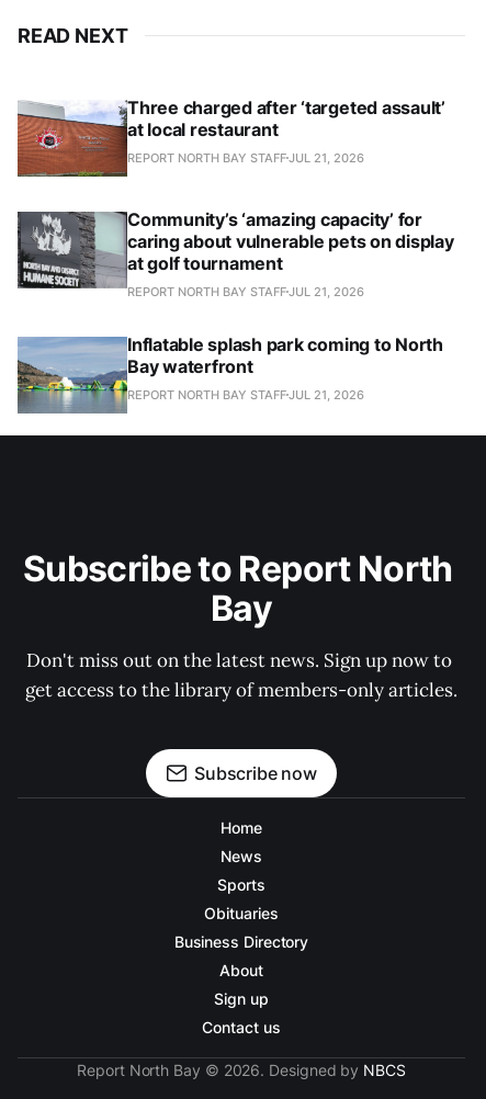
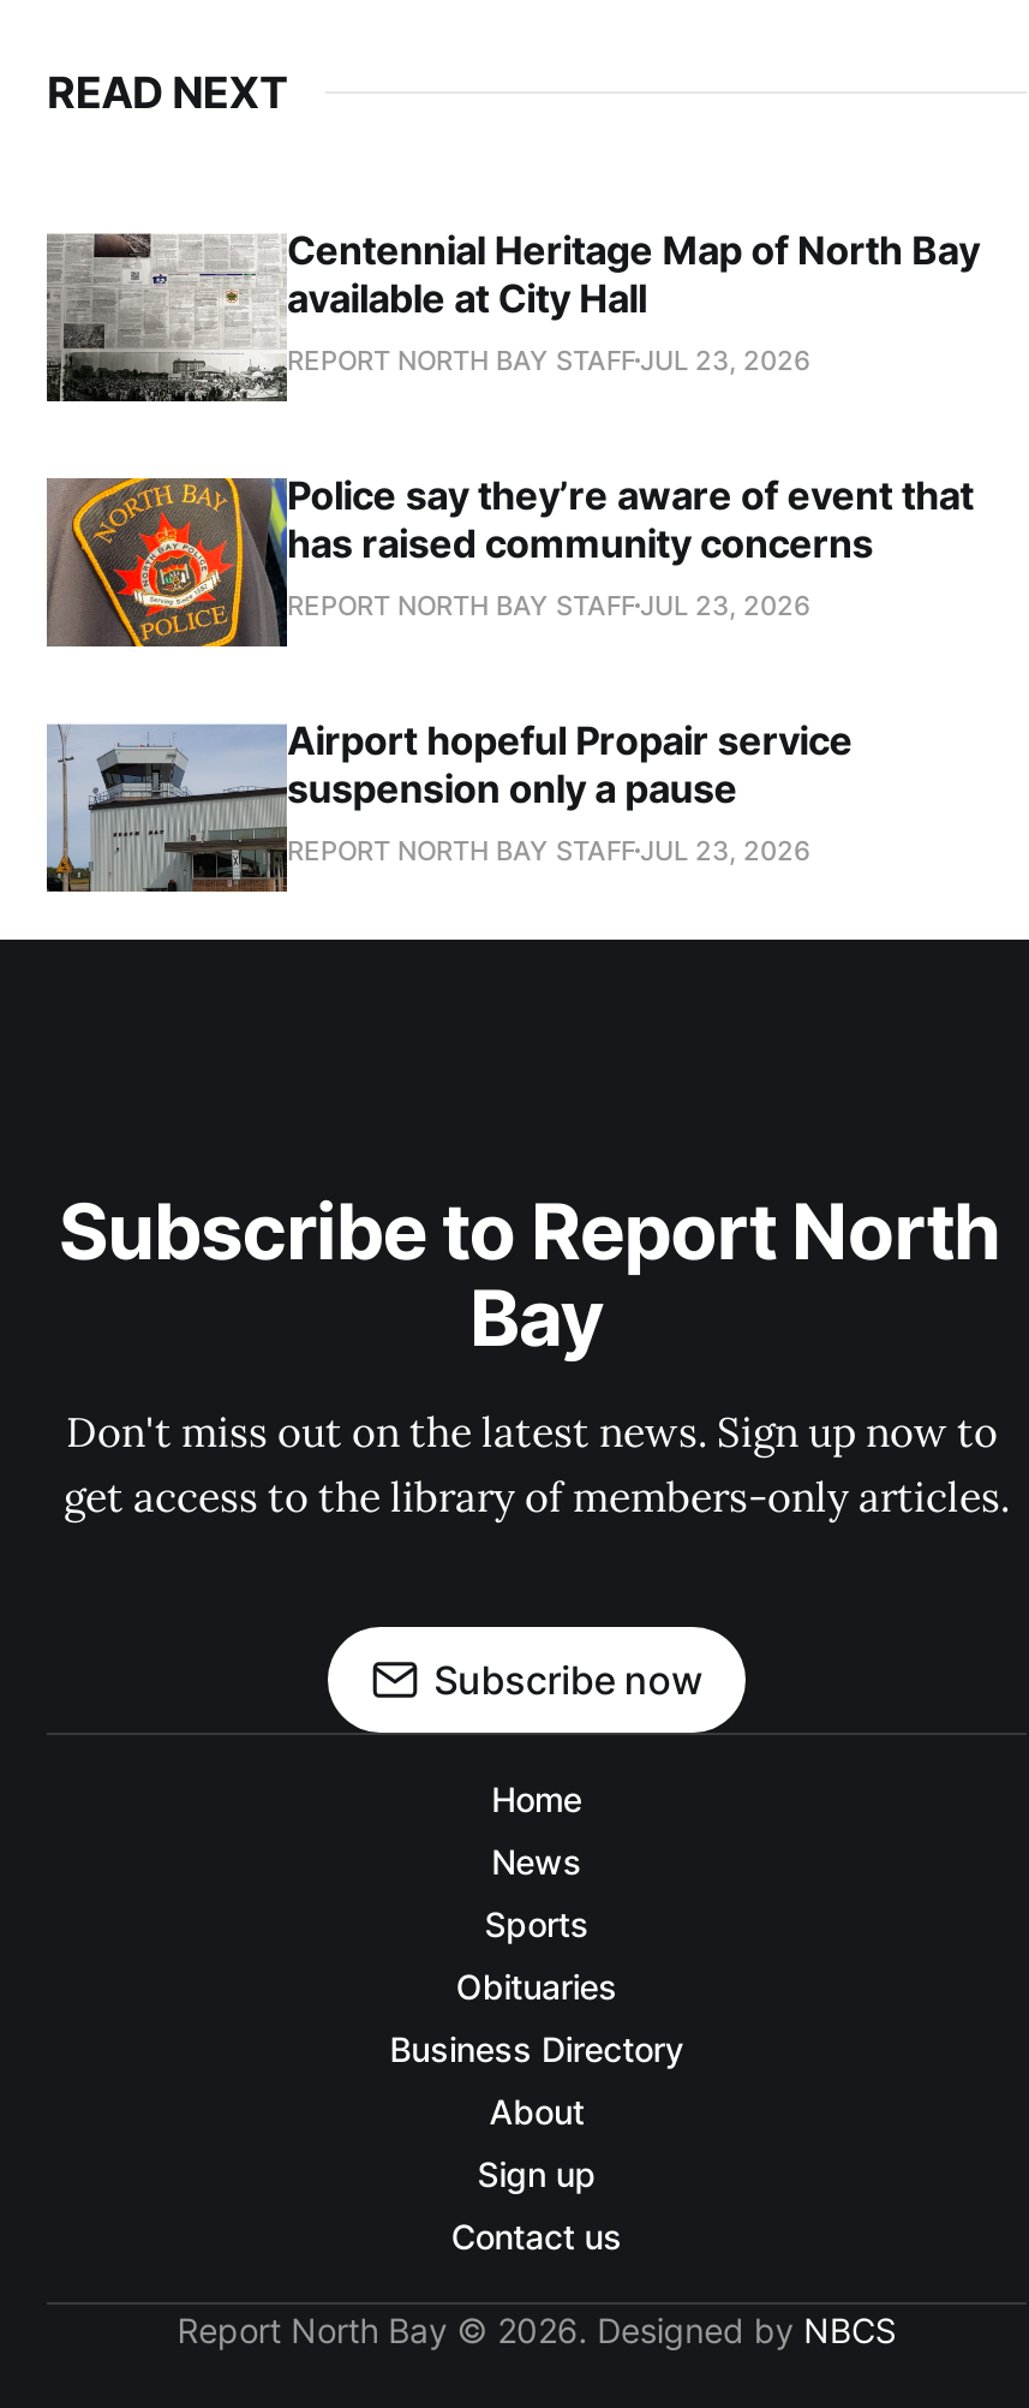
- [image]
- Three charged after ‘targeted assault’
- at local restaurant
- REPORT NORTH BAY STAFF JUL 21, 2026
+ [image]
+ Centennial Heritage Map of North Bay
+ available at City Hall
+ REPORT NORTH BAY STAFF JUL 23, 2026

- [image]
- Community’s ‘amazing capacity’ for
- caring about vulnerable pets on display
- at golf tournament
- REPORT NORTH BAY STAFF JUL 21, 2026
+ [image]
+ Police say they’re aware of event that
+ has raised community concerns
+ REPORT NORTH BAY STAFF JUL 23, 2026

- [image]
- Inflatable splash park coming to North
- Bay waterfront
- REPORT NORTH BAY STAFF JUL 21, 2026
+ [image]
+ Airport hopeful Propair service
+ suspension only a pause
+ REPORT NORTH BAY STAFF JUL 23, 2026
